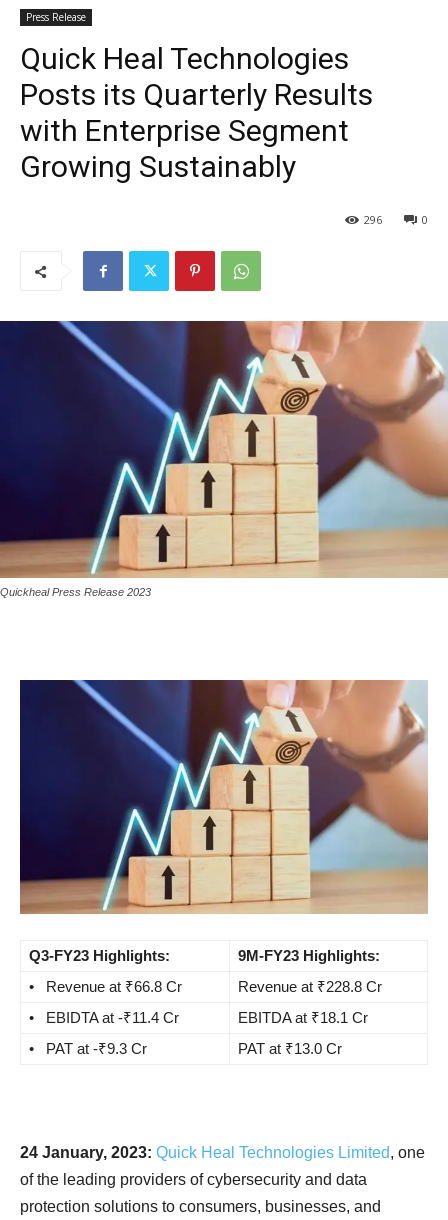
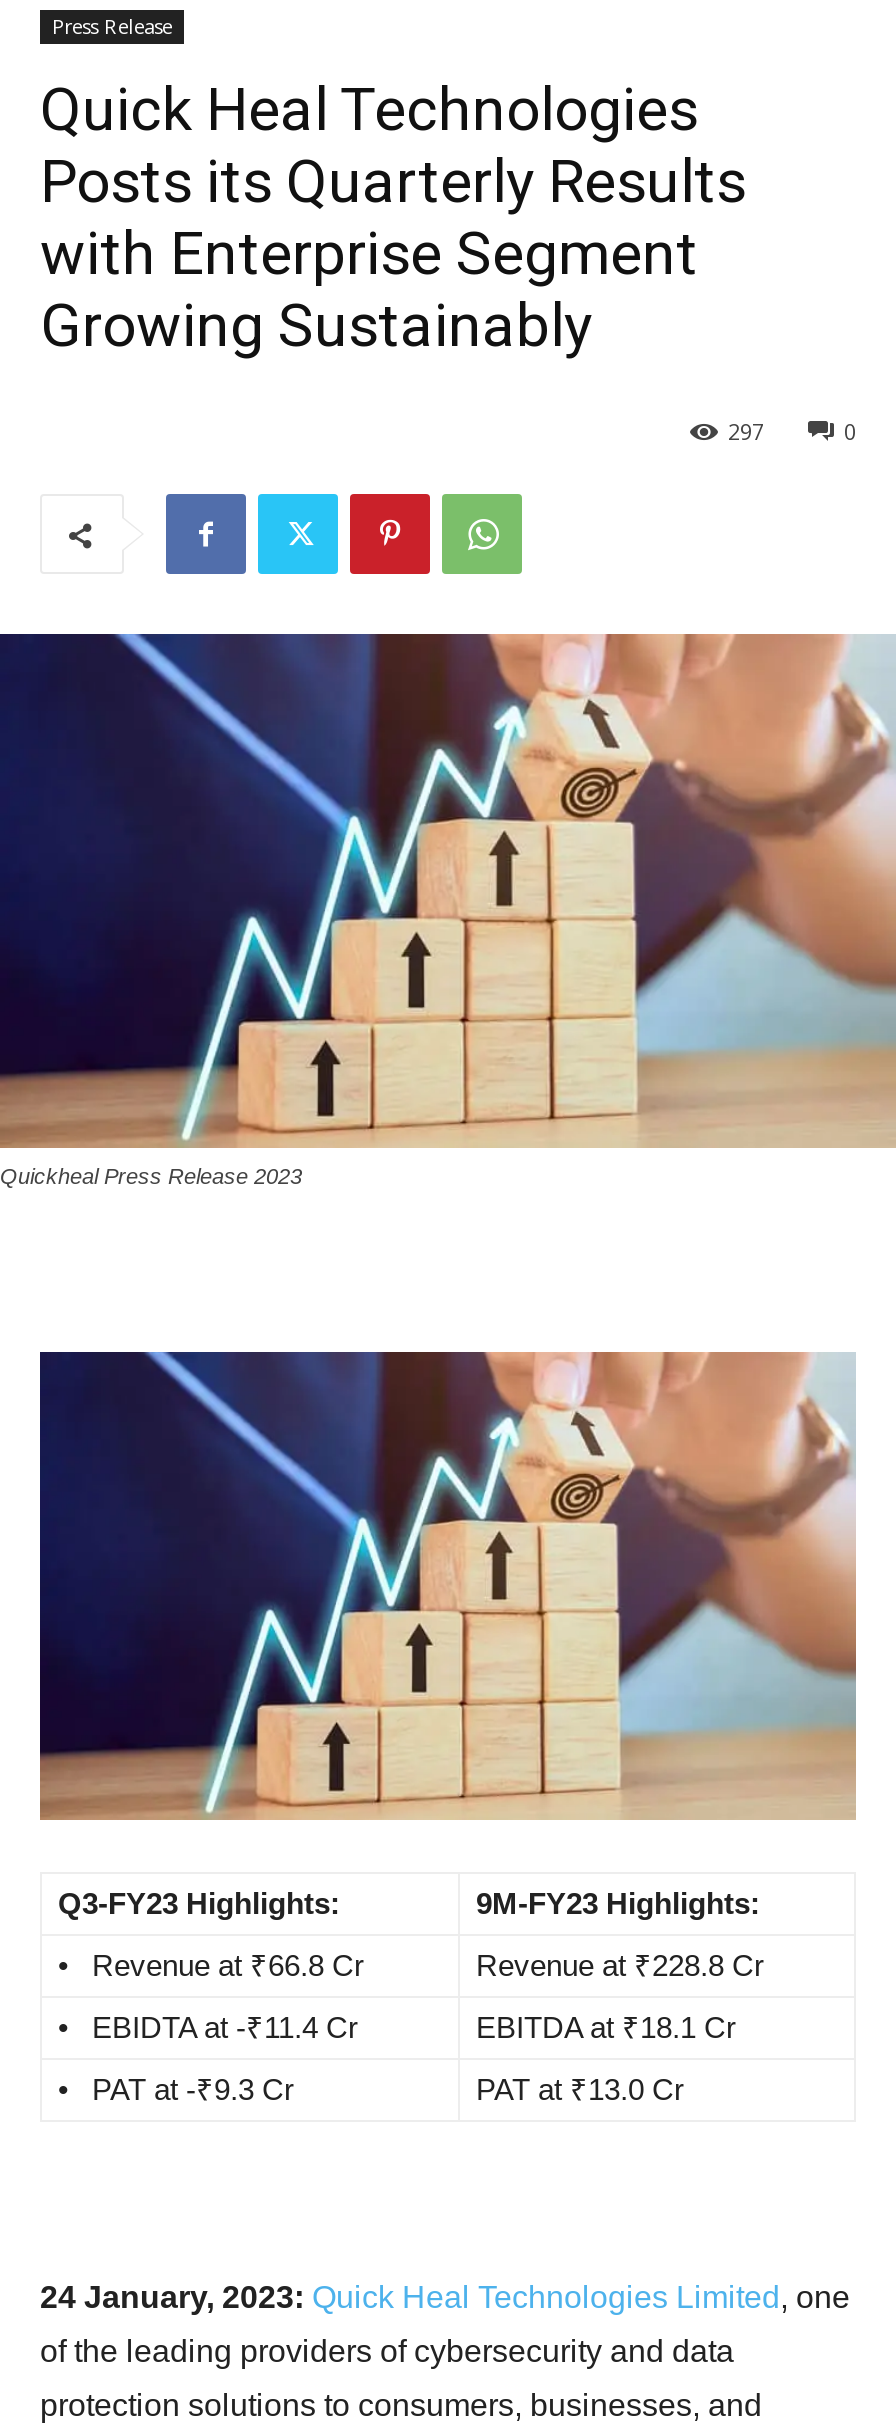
- 296
+ 297
